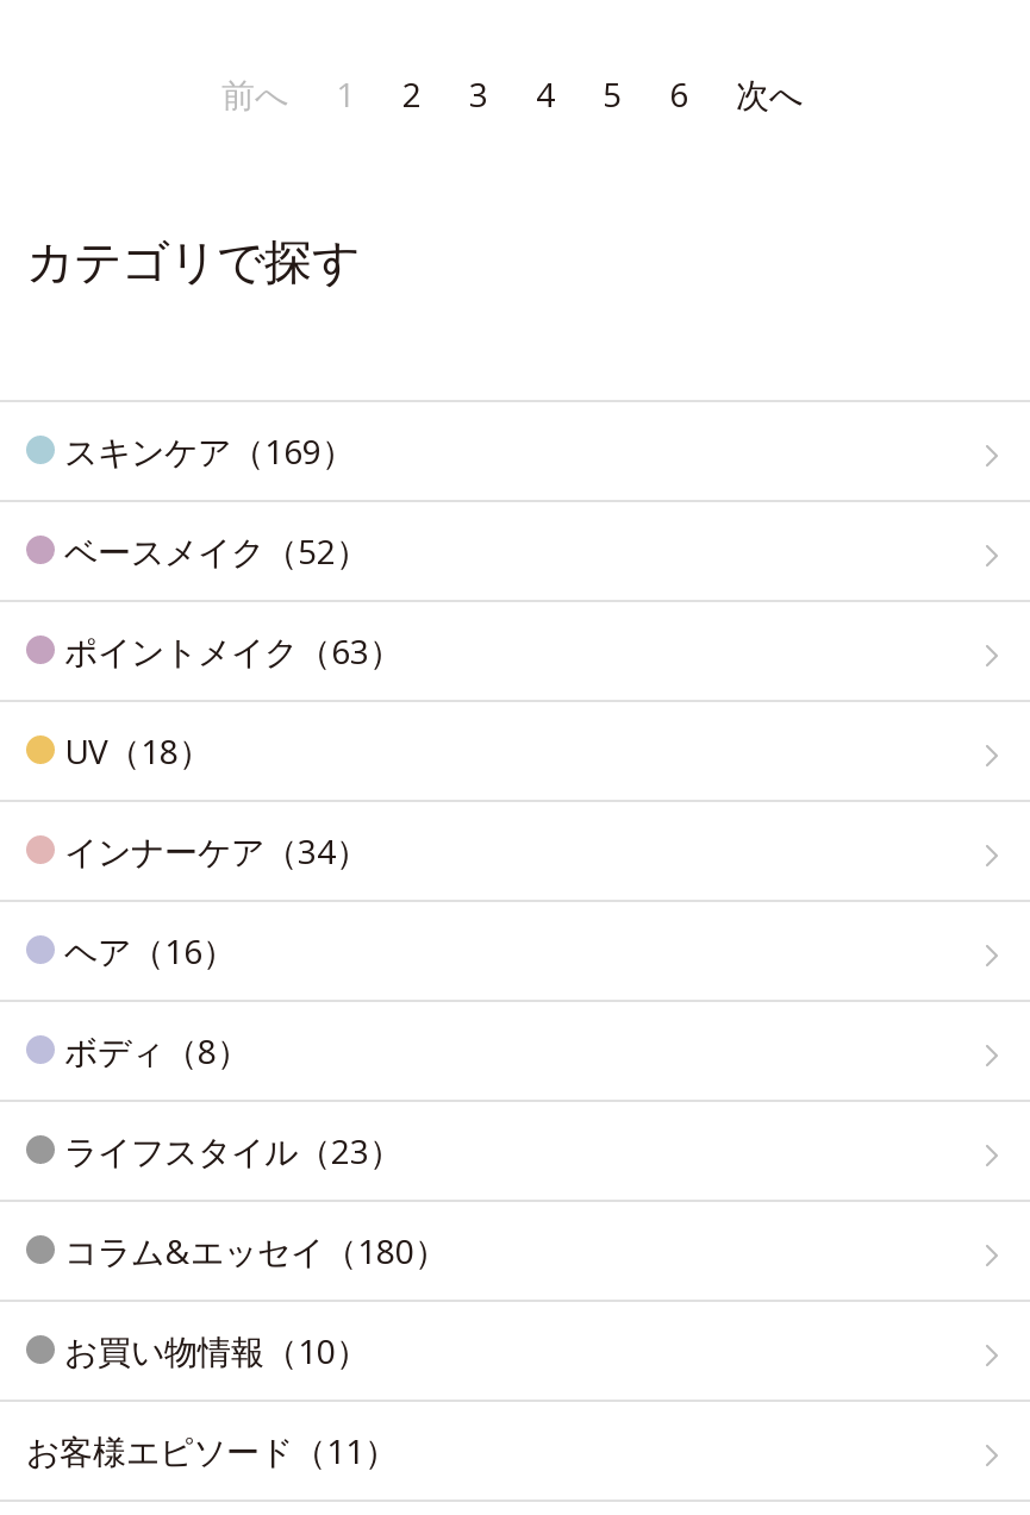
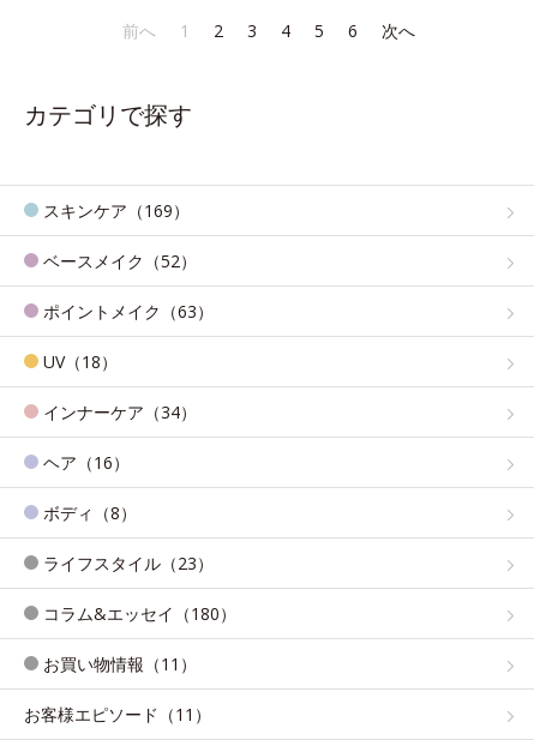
- お買い物情報（10）
+ お買い物情報（11）
